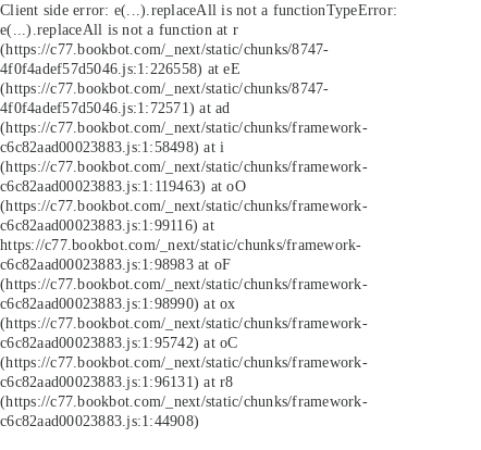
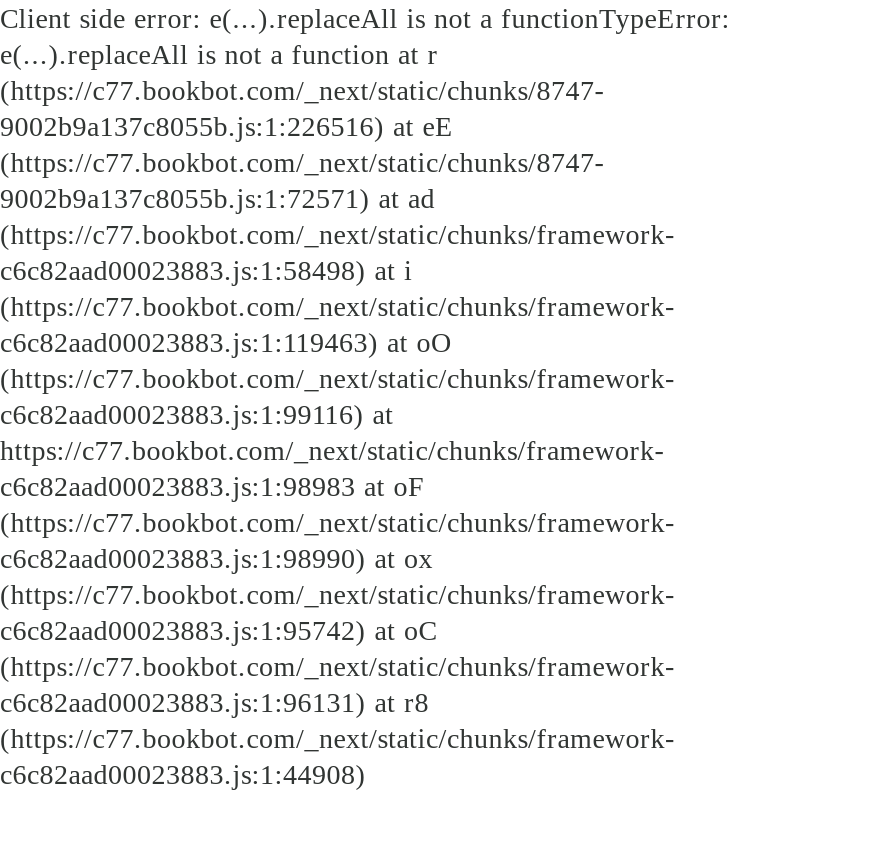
- 4f0f4adef57d5046.js:1:226558) at eE
+ 9002b9a137c8055b.js:1:226516) at eE

- 4f0f4adef57d5046.js:1:72571) at ad
+ 9002b9a137c8055b.js:1:72571) at ad
